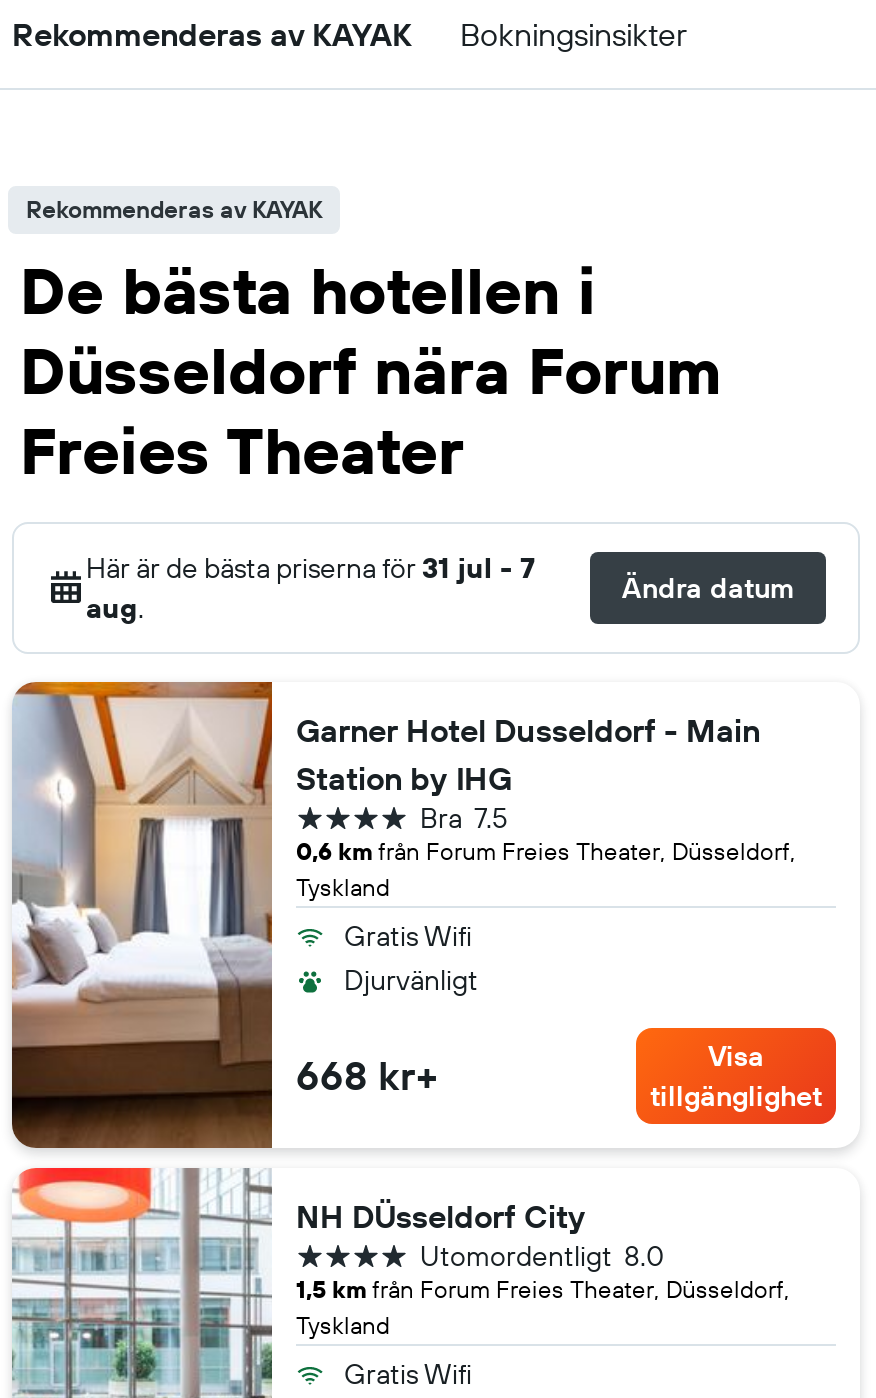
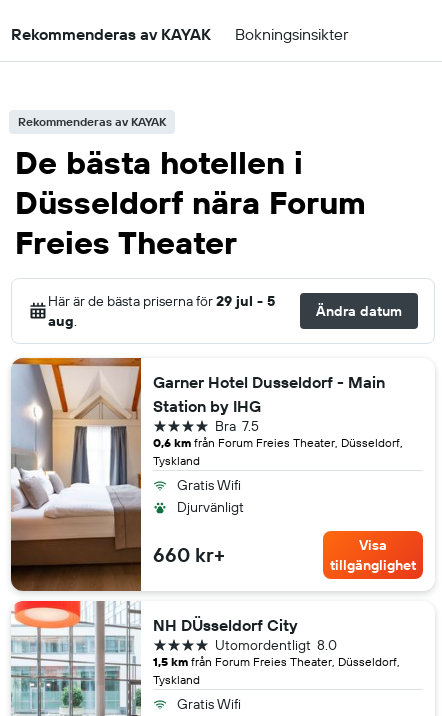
- Här är de bästa priserna för 31 jul - 7
+ Här är de bästa priserna för 29 jul - 5

- 668 kr+
+ 660 kr+
